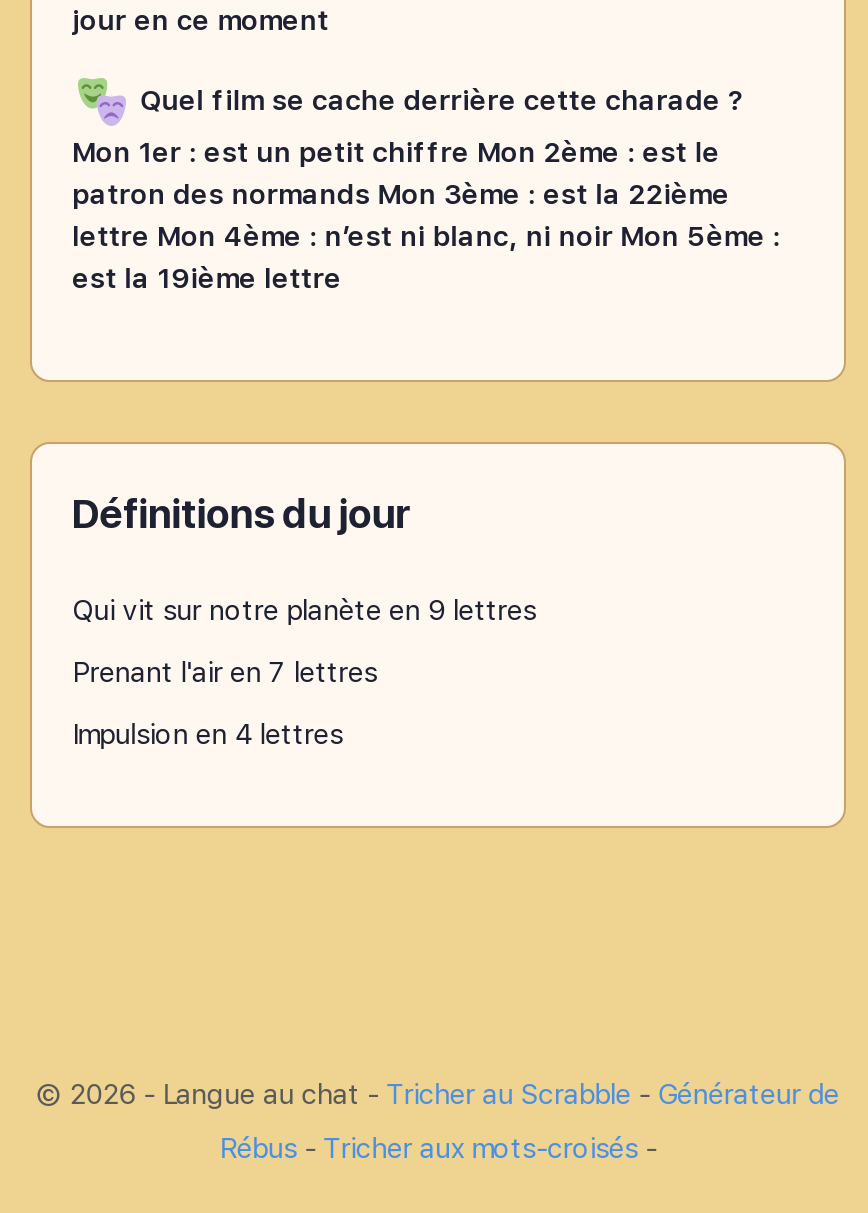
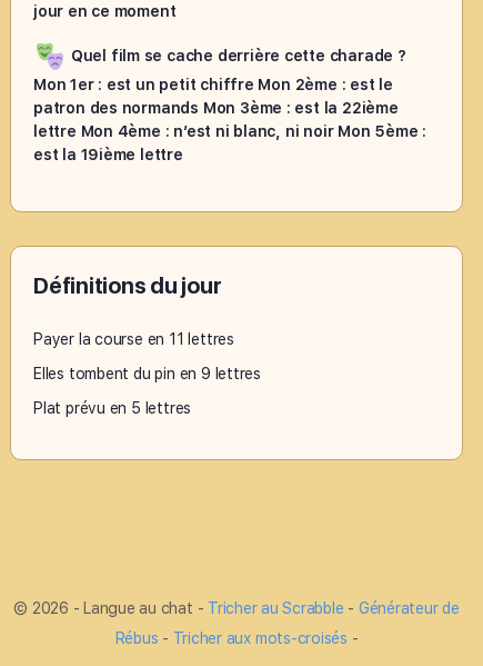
- Qui vit sur notre planète en 9 lettres
+ Payer la course en 11 lettres

- Prenant l'air en 7 lettres
+ Elles tombent du pin en 9 lettres

- Impulsion en 4 lettres
+ Plat prévu en 5 lettres
